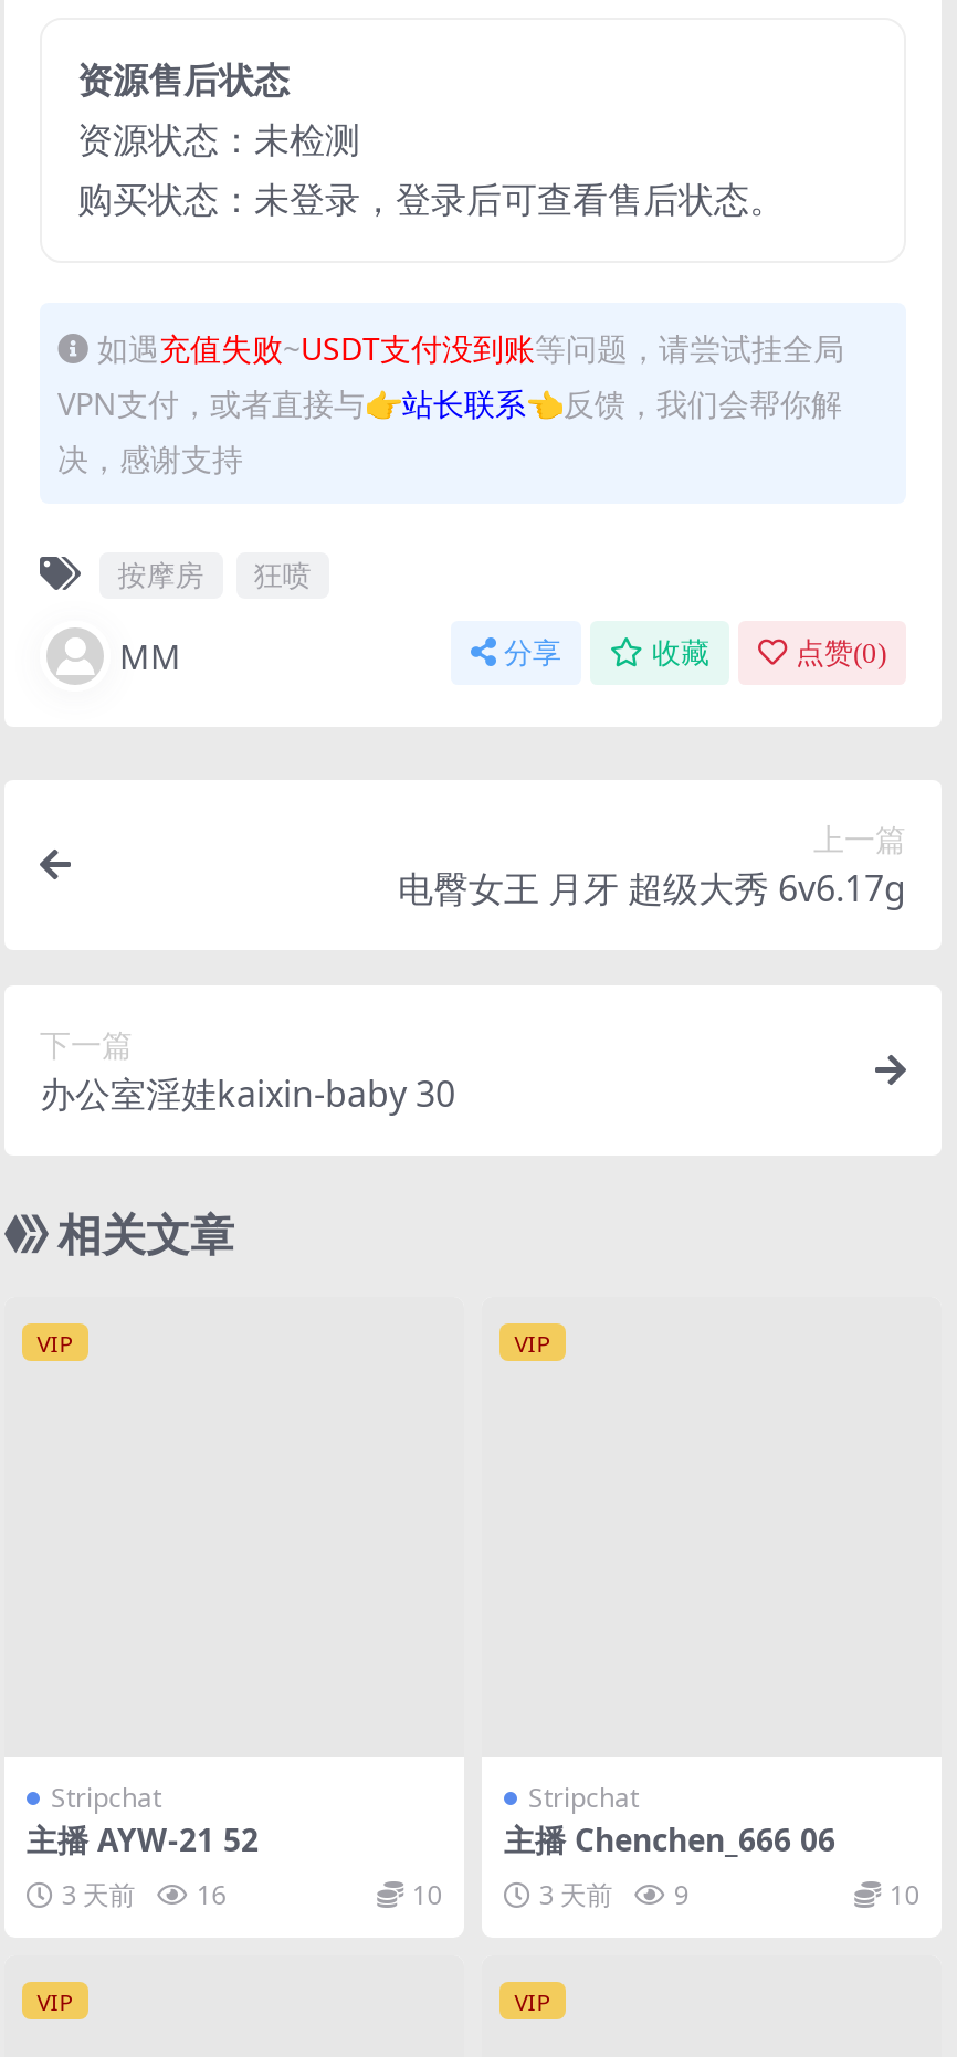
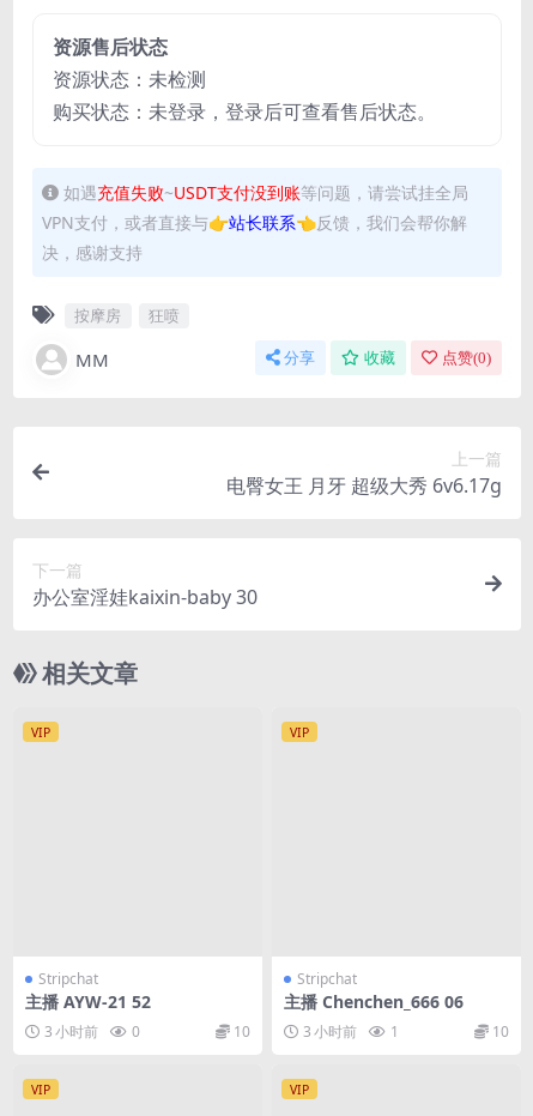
- 3 天前
- 16
+ 3 小时前
+ 0

- 3 天前
- 9
+ 3 小时前
+ 1
